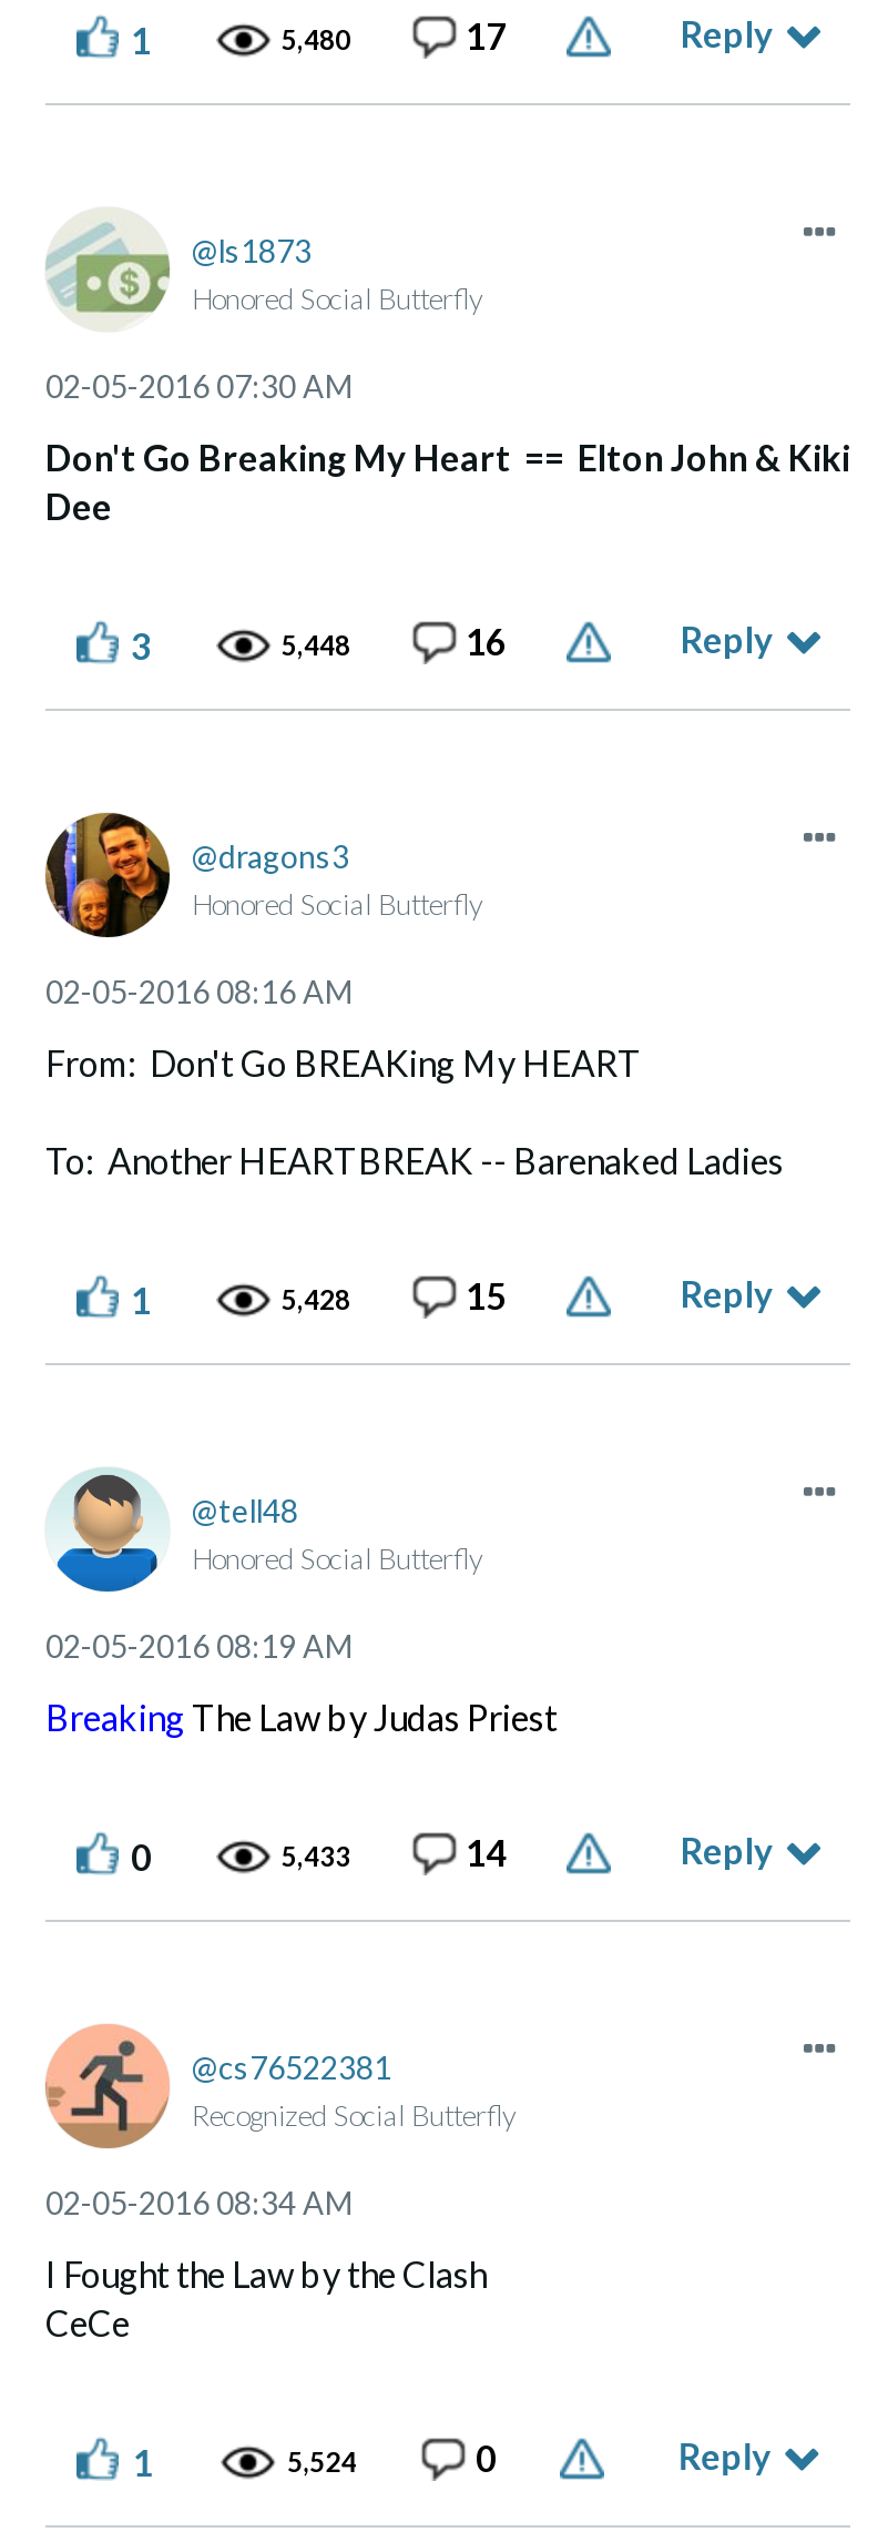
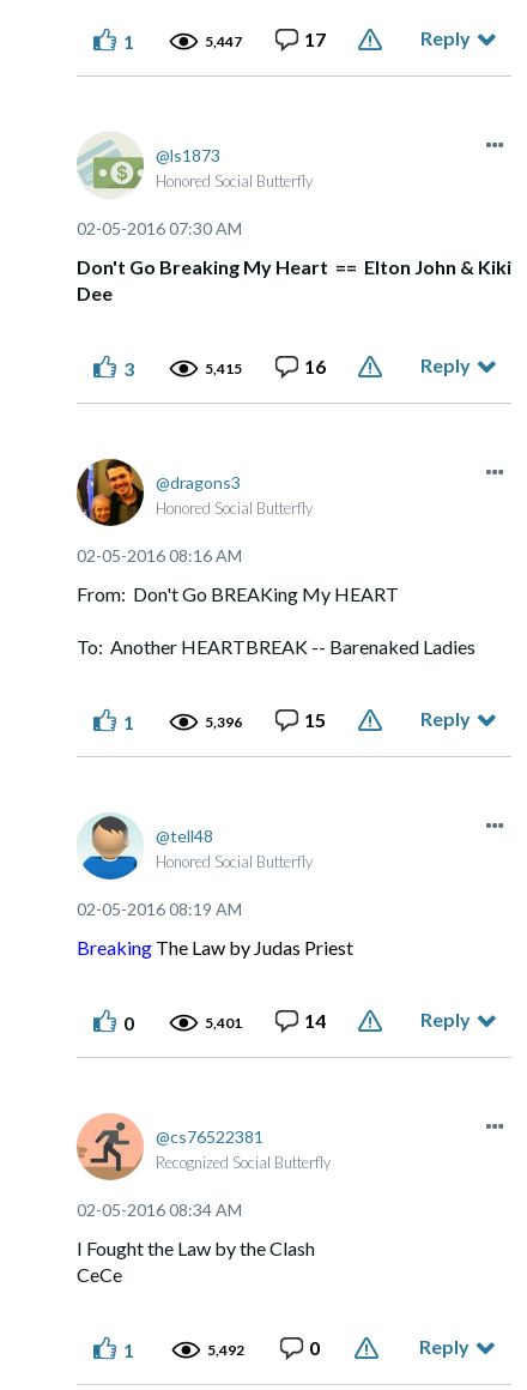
- 5,480
+ 5,447

- 5,448
+ 5,415

- 5,428
+ 5,396

- 5,433
+ 5,401

- 5,524
+ 5,492
